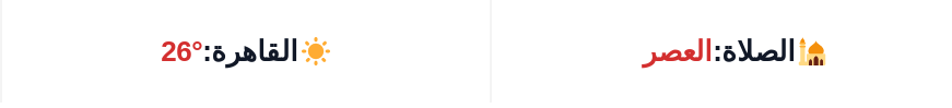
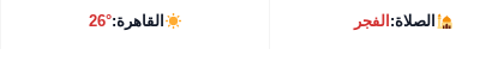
- الصلاة:العصر
+ الصلاة:الفجر
